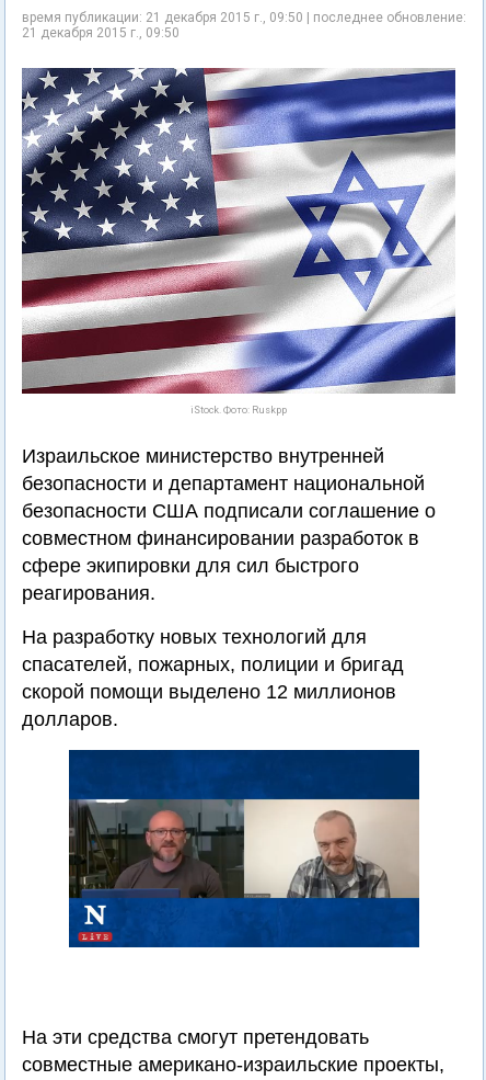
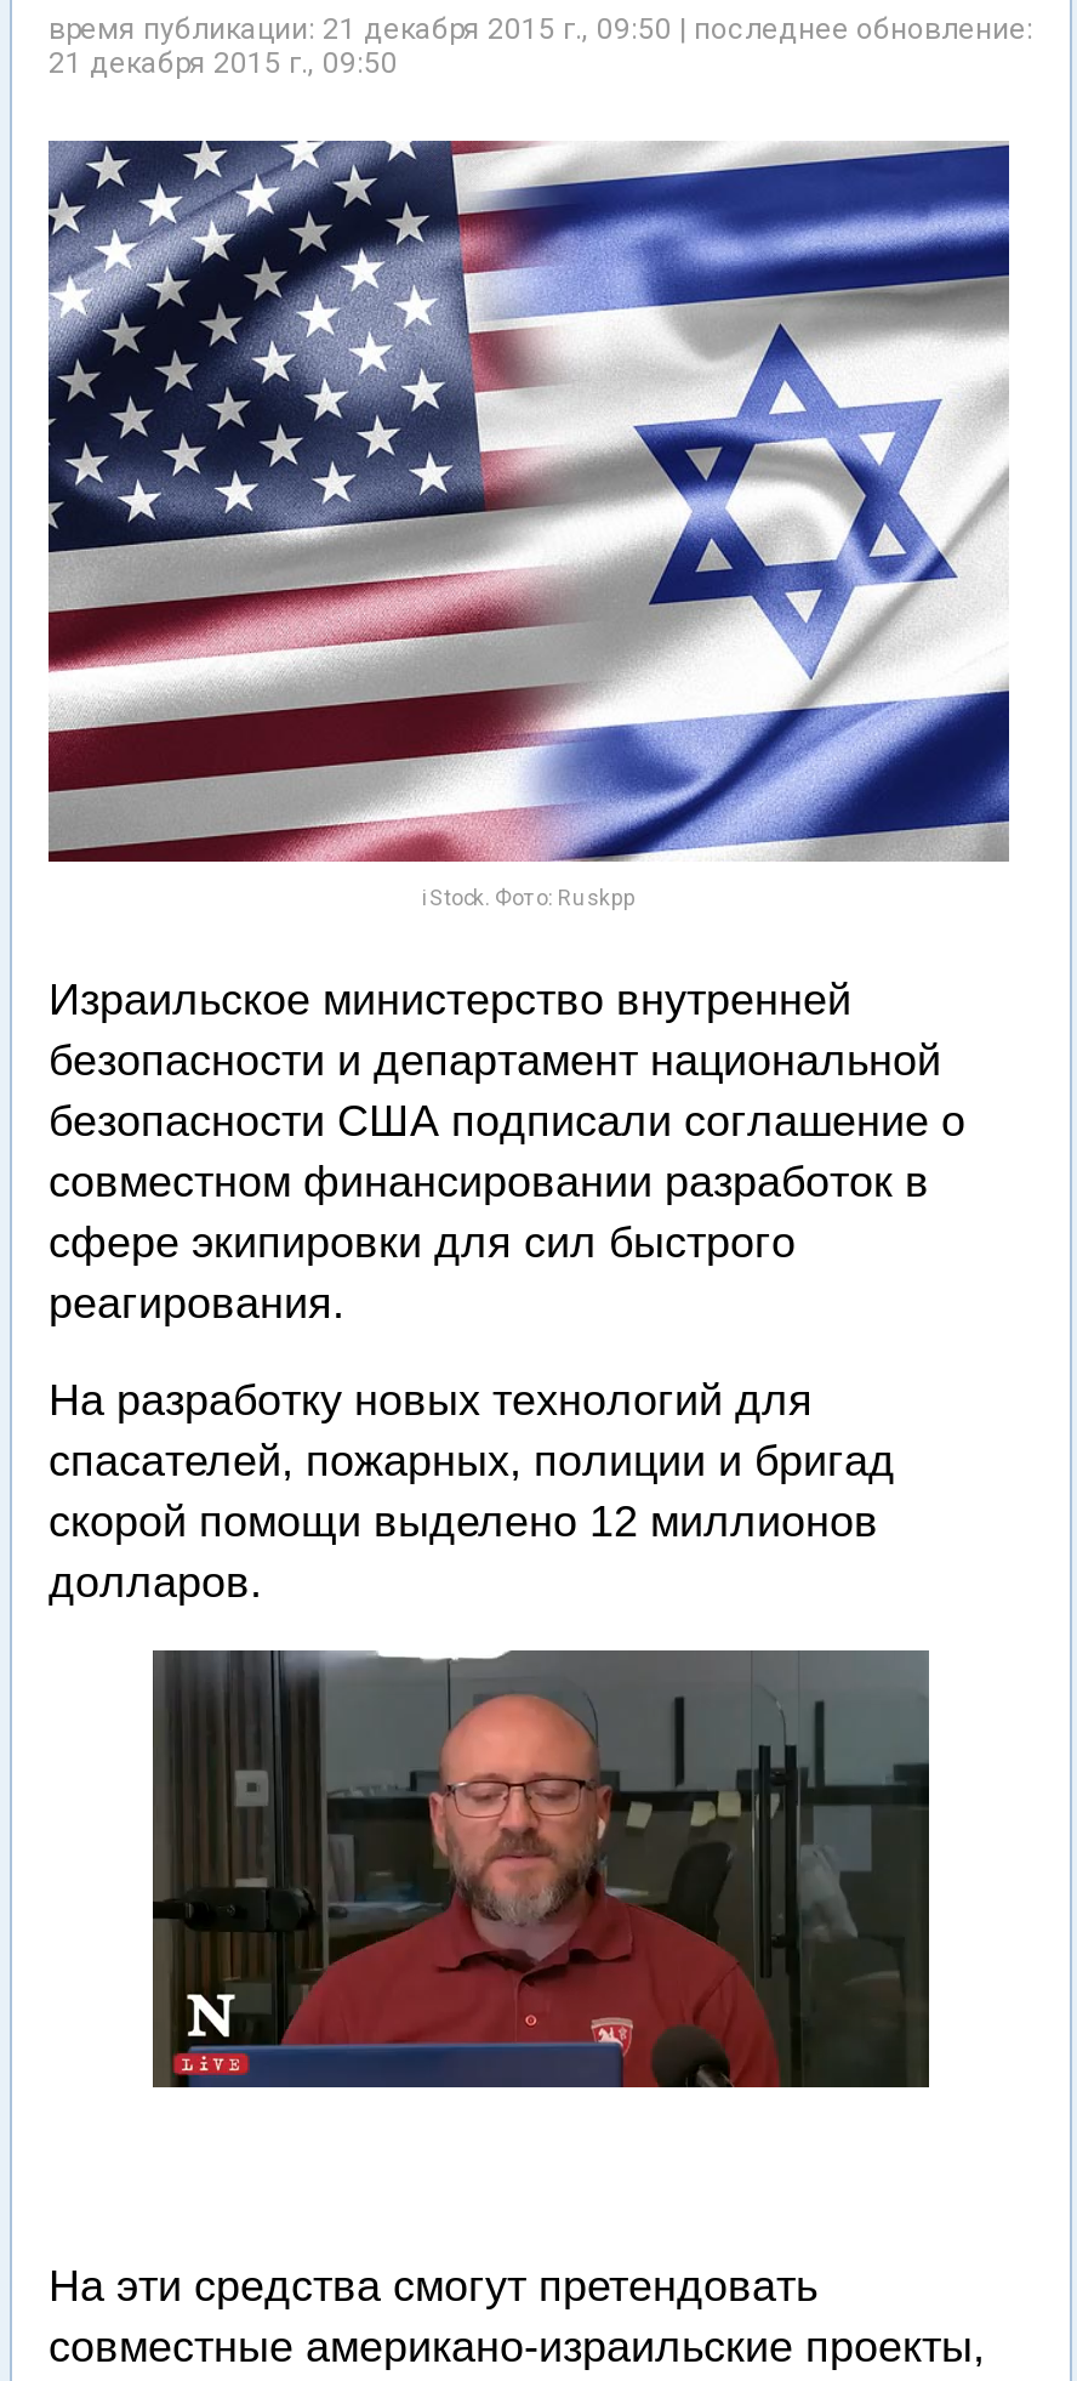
- [image]
+ [image]
